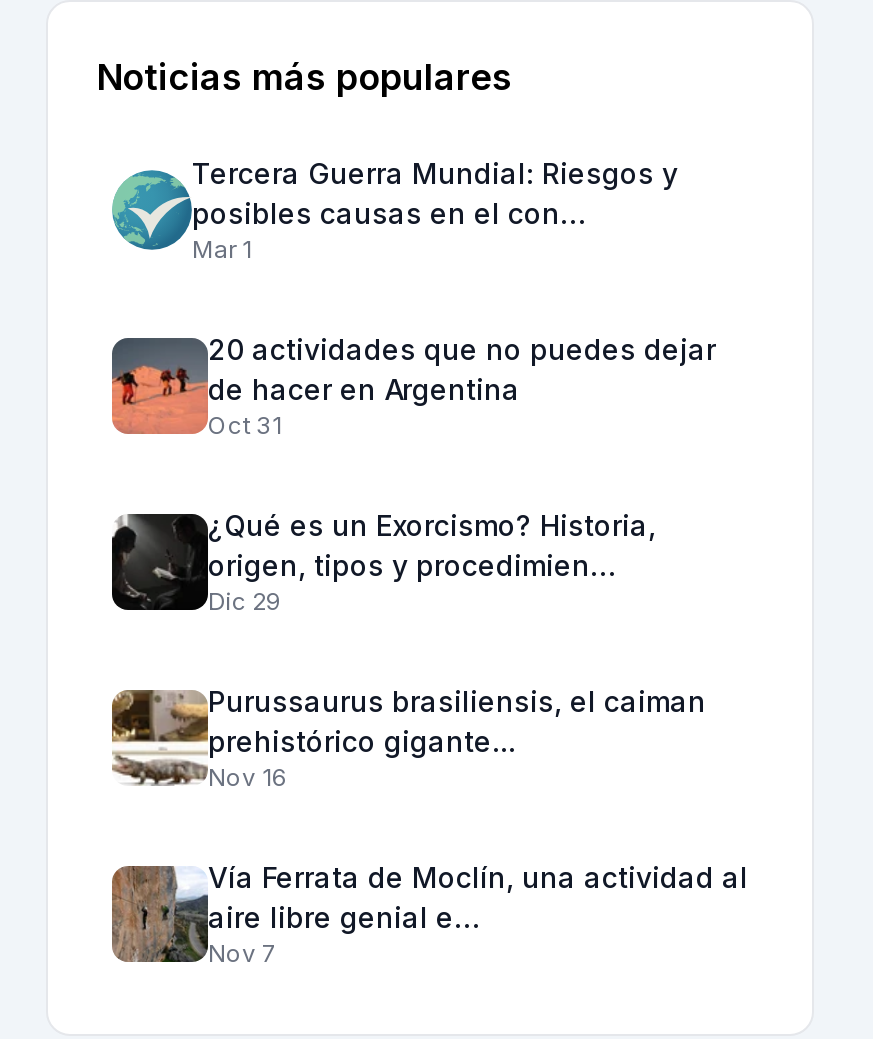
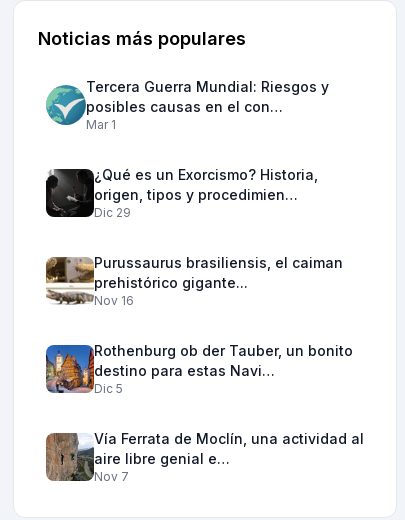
- [image]
- 20 actividades que no puedes dejar
- de hacer en Argentina
- Oct 31

moved up: [image] | ¿Qué es un Exorcismo? Historia, | origen, tipos y procedimien… | Dic 29 | Purussaurus brasiliensis, el caiman | prehistórico gigante... | Nov 16

+ [image]
+ Rothenburg ob der Tauber, un bonito
+ destino para estas Navi…
+ Dic 5
